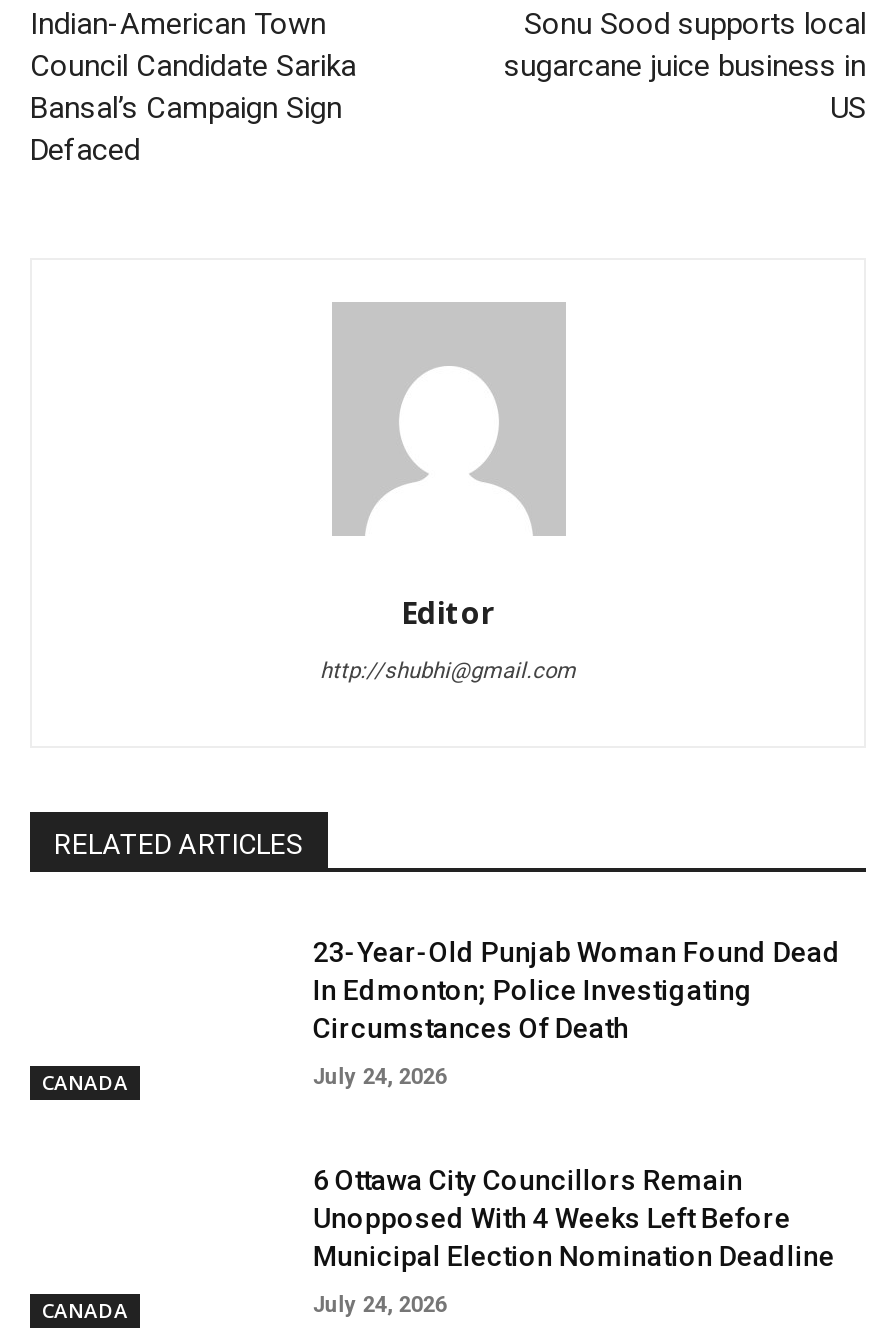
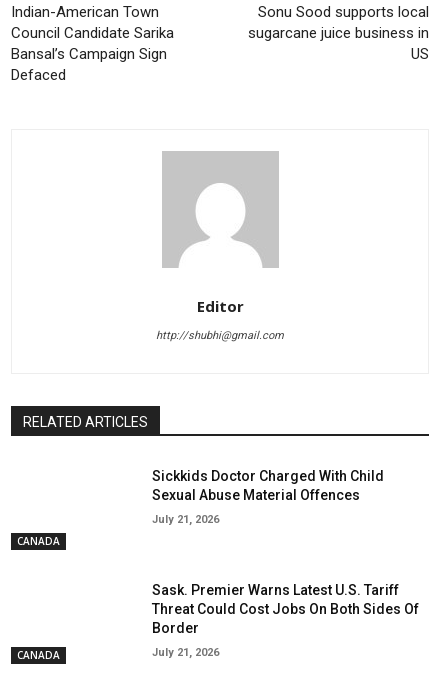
- 23-Year-Old Punjab Woman Found Dead
- In Edmonton; Police Investigating
- Circumstances Of Death
+ Sickkids Doctor Charged With Child
+ Sexual Abuse Material Offences

- July 24, 2026
+ July 21, 2026

- 6 Ottawa City Councillors Remain
- Unopposed With 4 Weeks Left Before
- Municipal Election Nomination Deadline
+ Sask. Premier Warns Latest U.S. Tariff
+ Threat Could Cost Jobs On Both Sides Of
+ Border

- July 24, 2026
+ July 21, 2026
